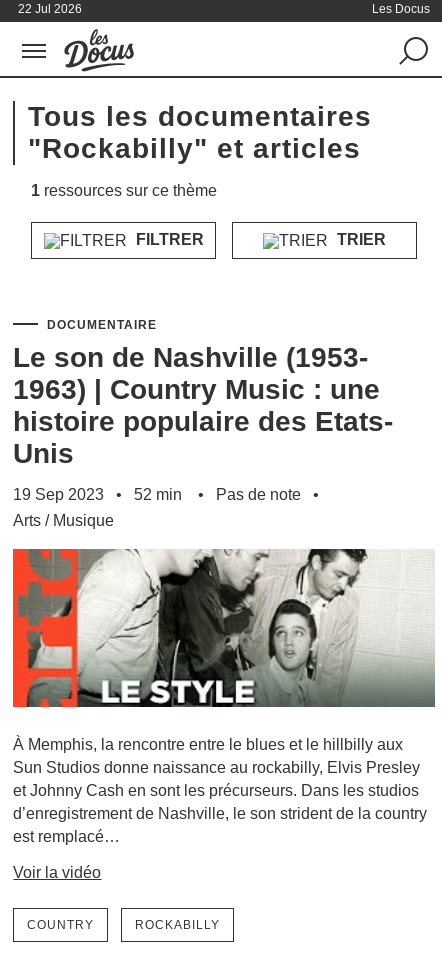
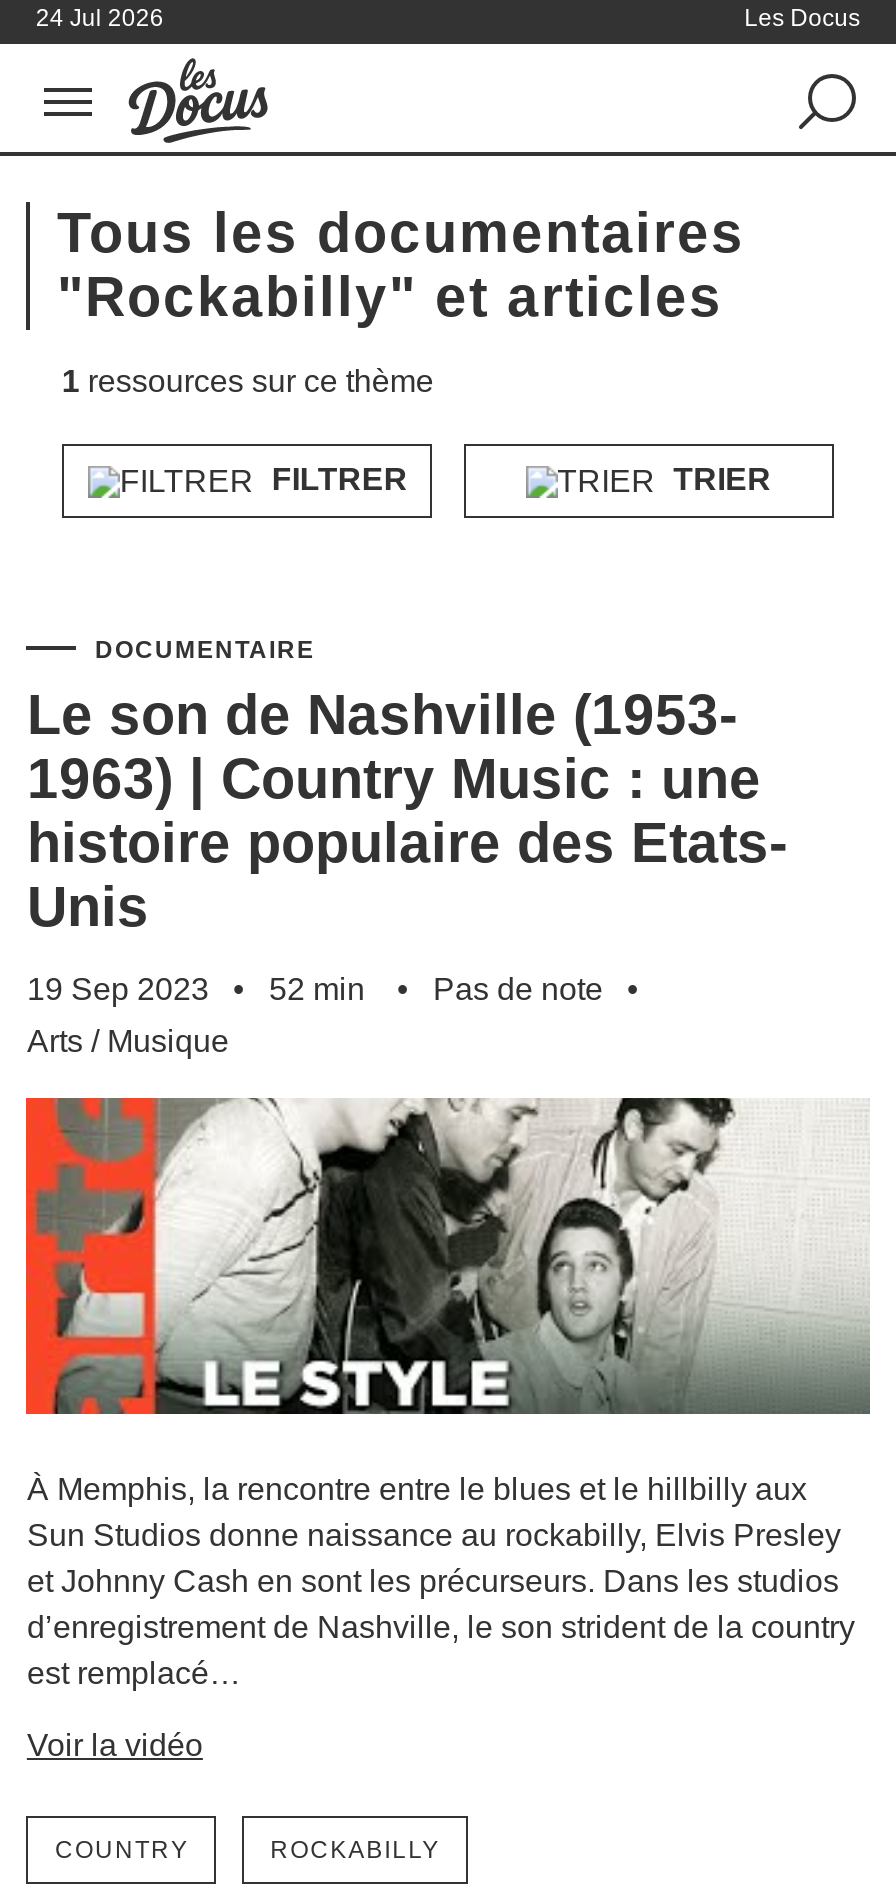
- 22 Jul 2026
+ 24 Jul 2026
